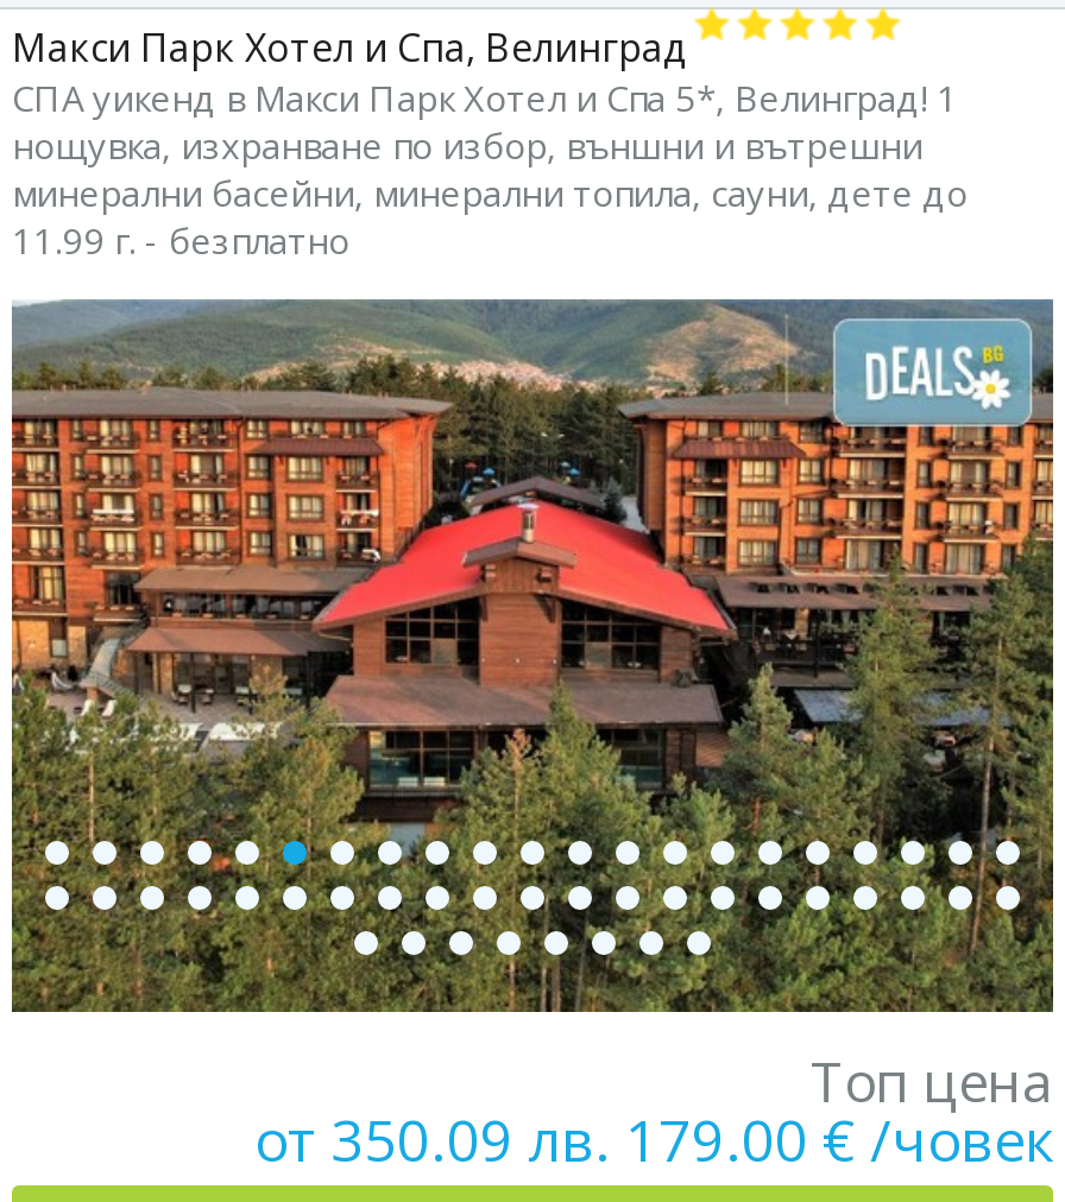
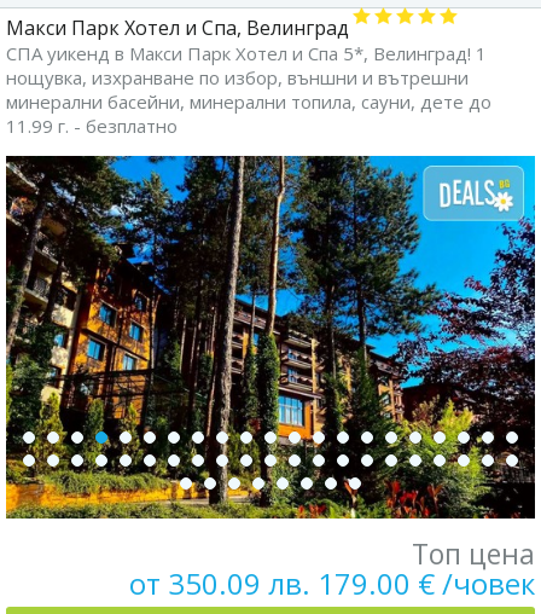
- [image]
+ [image]
